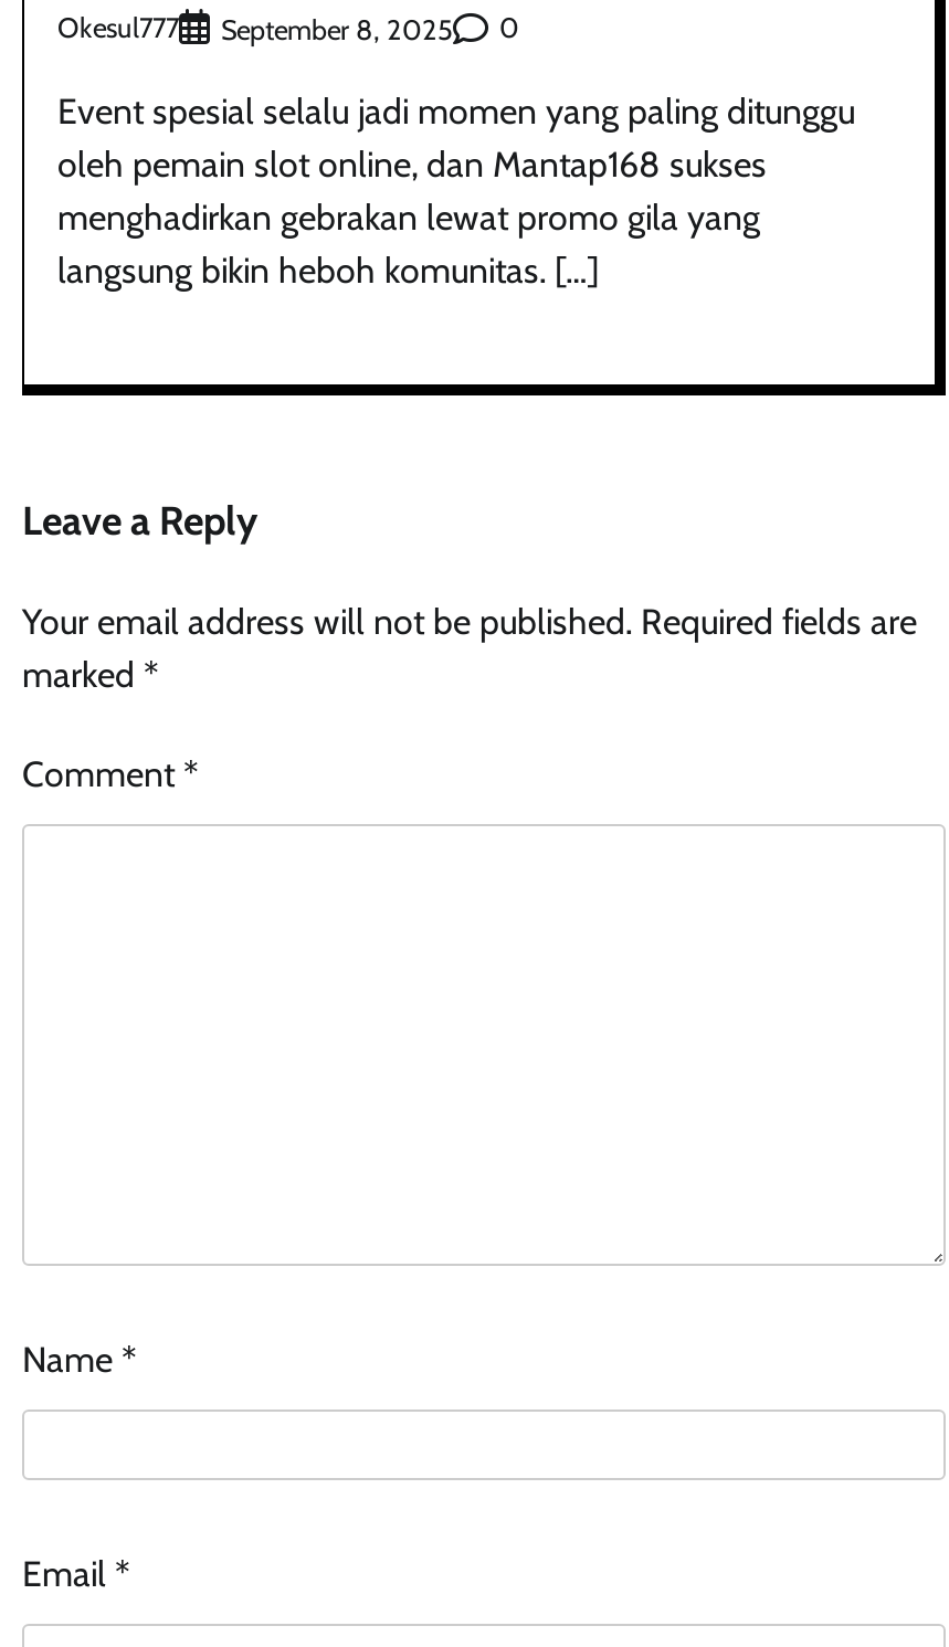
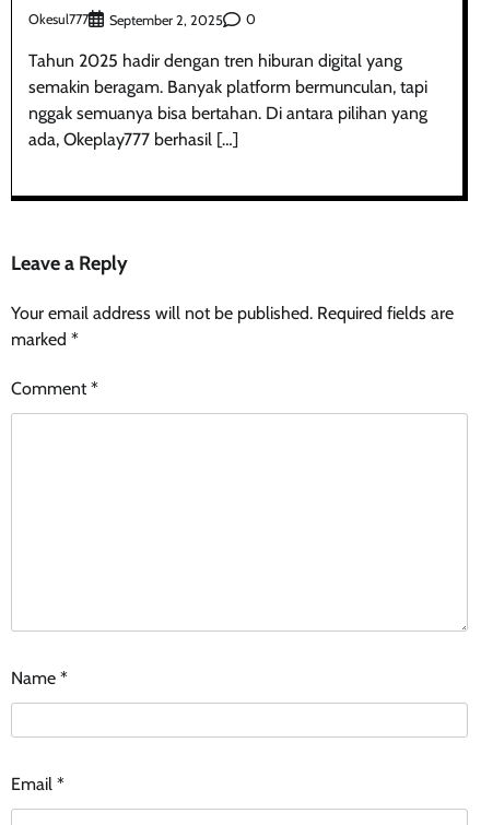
- September 8, 2025
+ September 2, 2025

- Event spesial selalu jadi momen yang paling ditunggu
- oleh pemain slot online, dan Mantap168 sukses
- menghadirkan gebrakan lewat promo gila yang
- langsung bikin heboh komunitas. […]
+ Tahun 2025 hadir dengan tren hiburan digital yang
+ semakin beragam. Banyak platform bermunculan, tapi
+ nggak semuanya bisa bertahan. Di antara pilihan yang
+ ada, Okeplay777 berhasil […]
